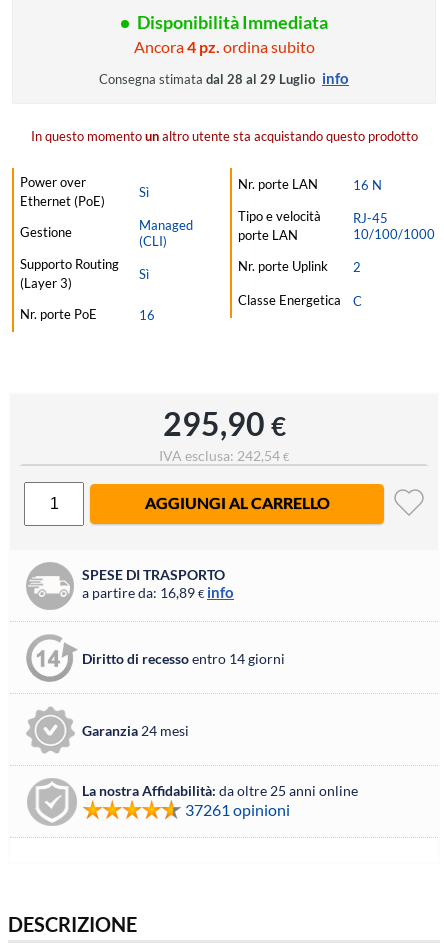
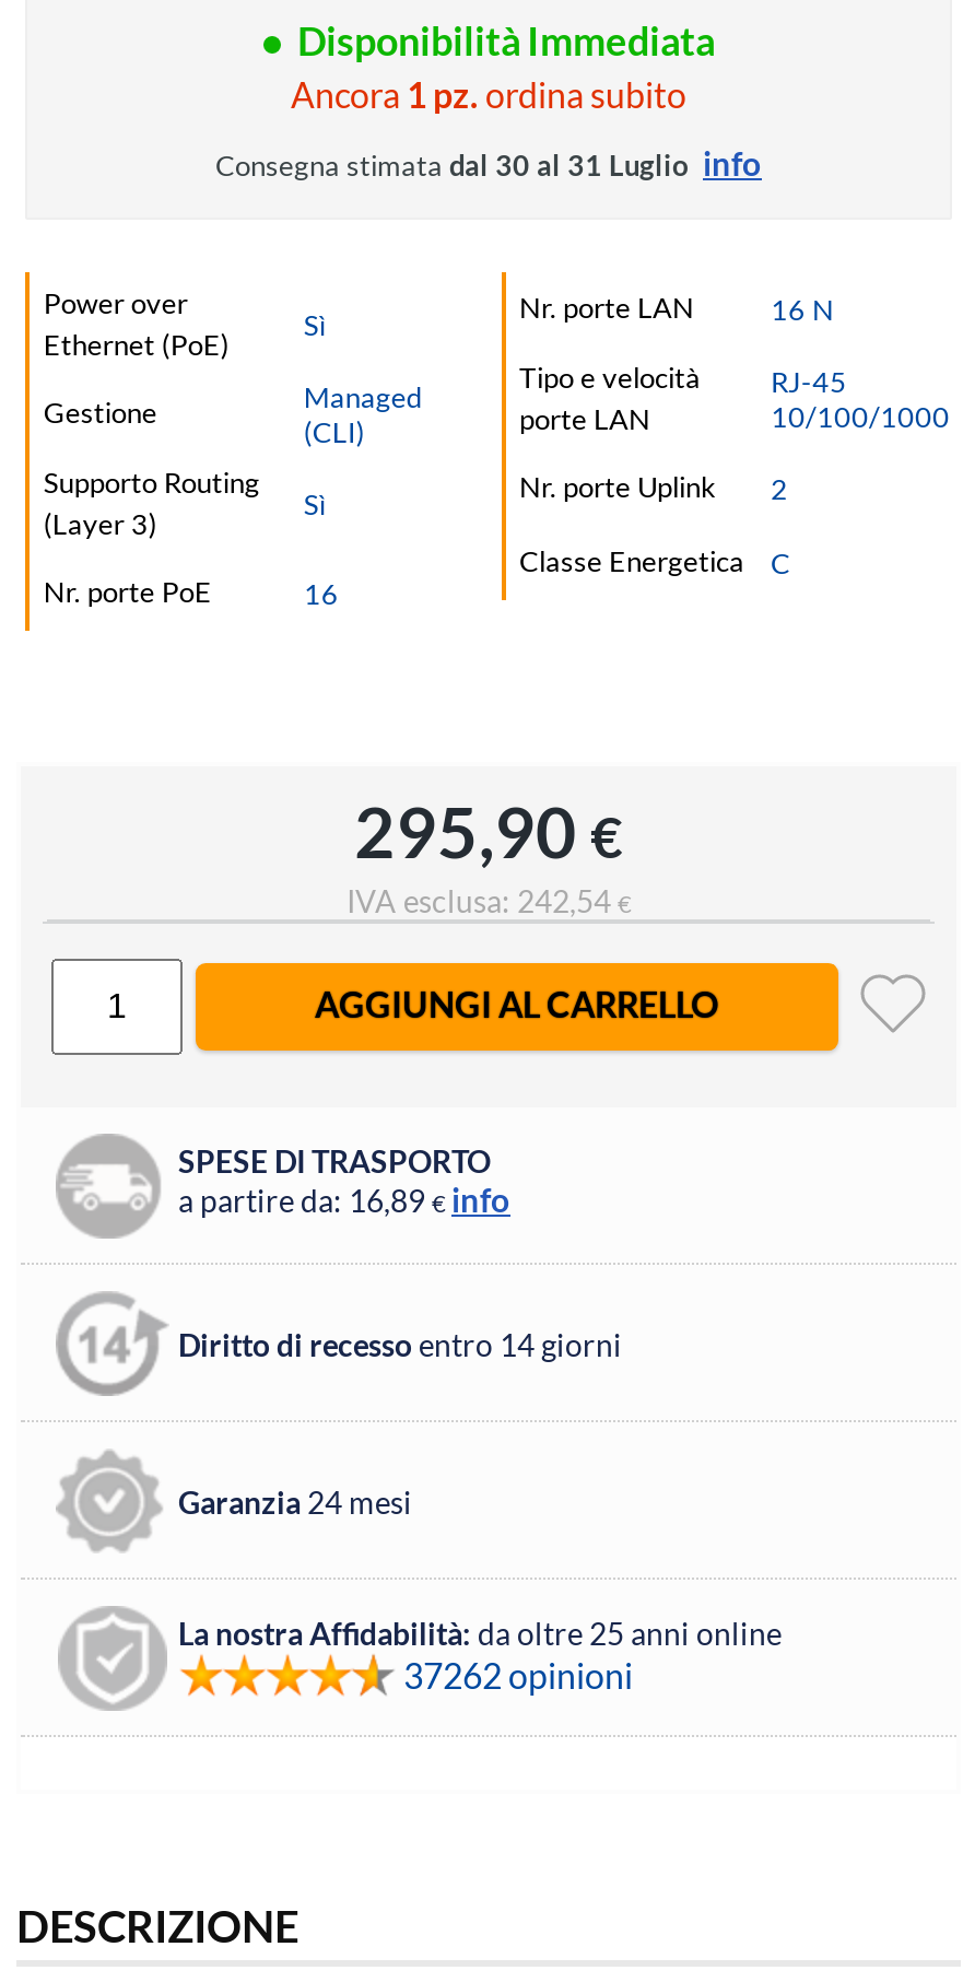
- Ancora 4 pz. ordina subito
- Consegna stimata dal 28 al 29 Luglio info
- In questo momento un altro utente sta acquistando questo prodotto
+ Ancora 1 pz. ordina subito
+ Consegna stimata dal 30 al 31 Luglio info

- 37261 opinioni
+ 37262 opinioni
